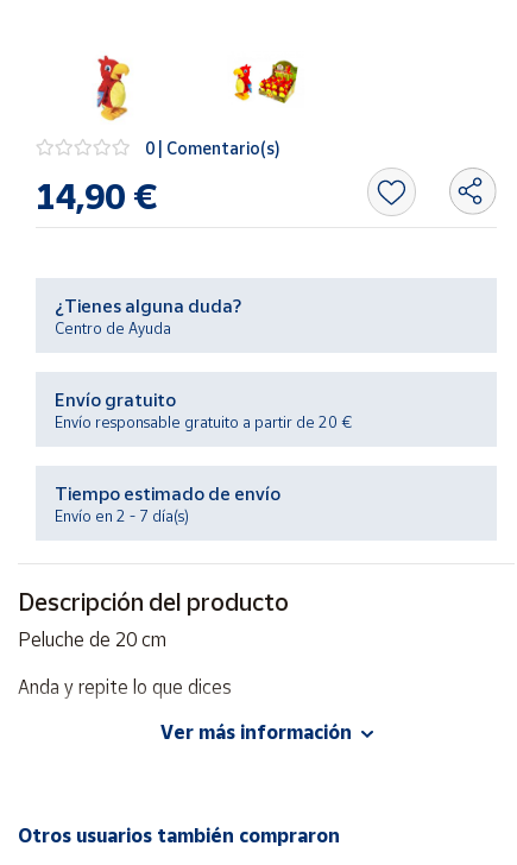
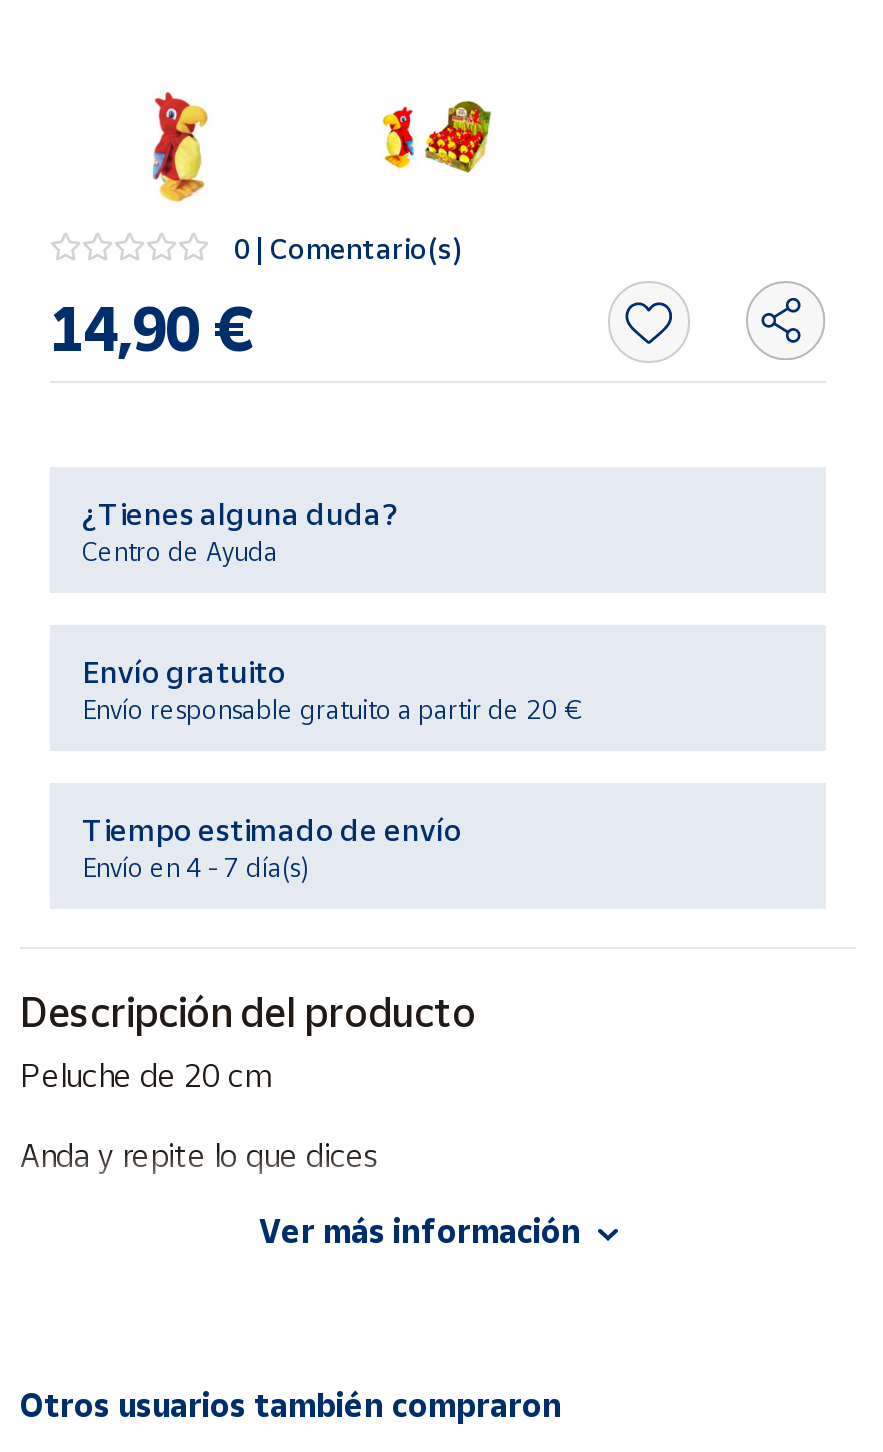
- Envío en 2 - 7 día(s)
+ Envío en 4 - 7 día(s)
